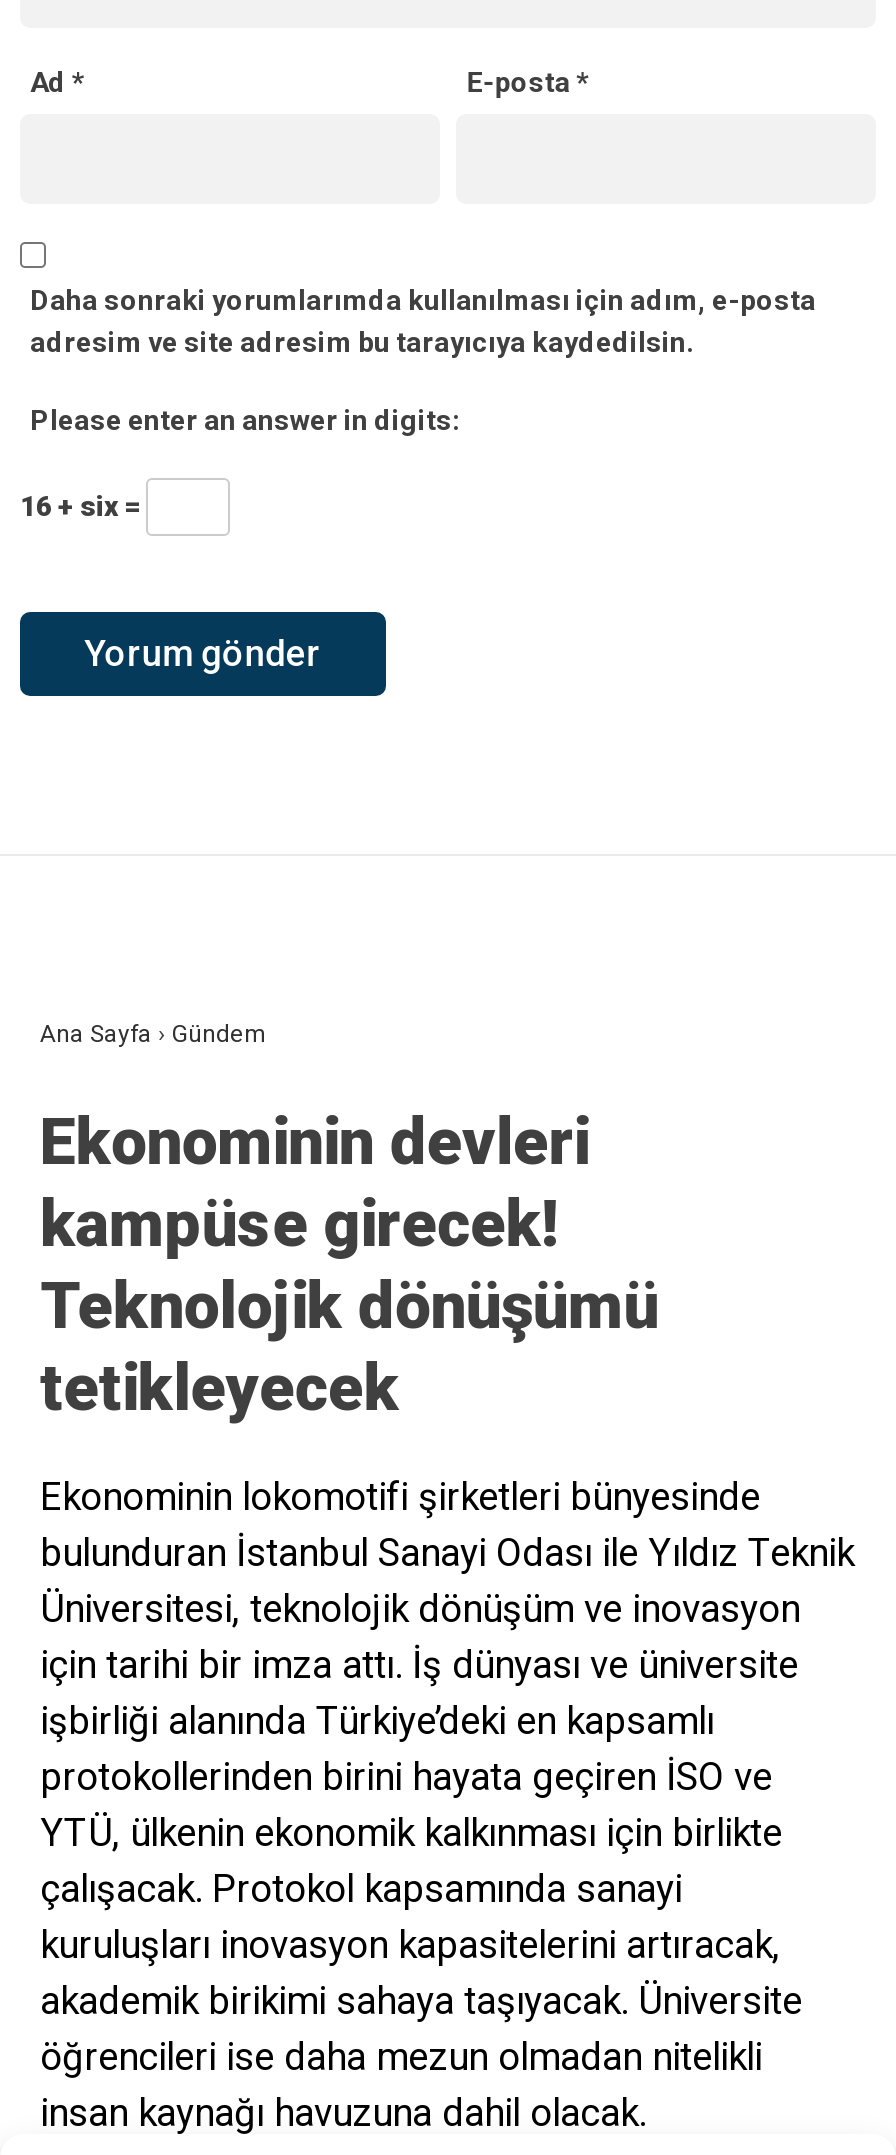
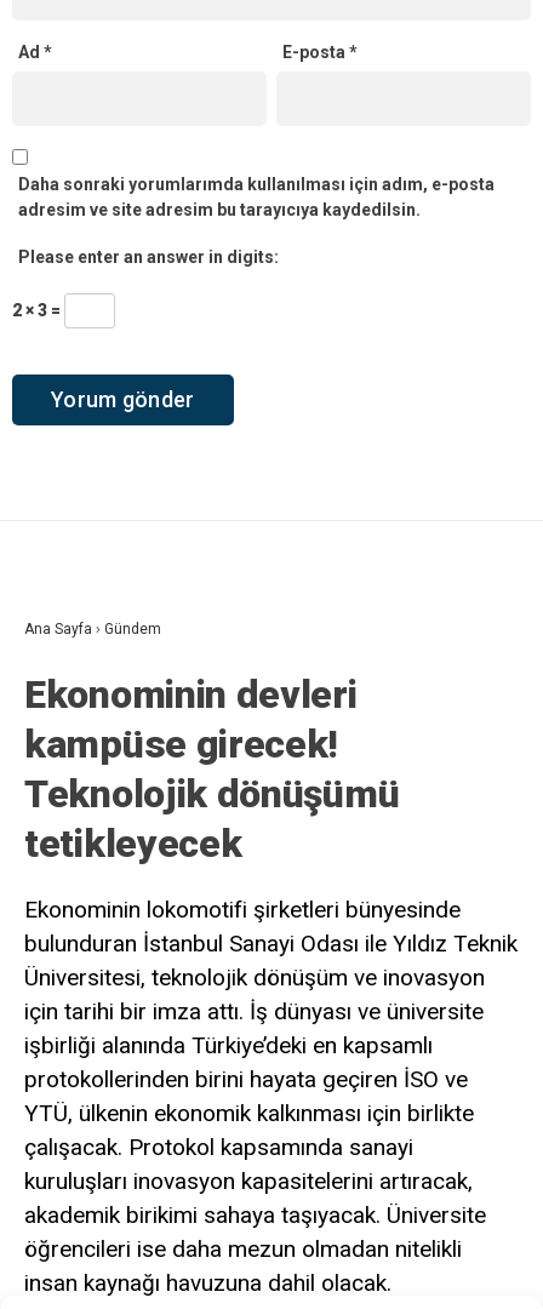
- 16 + six =
+ 2 × 3 =
